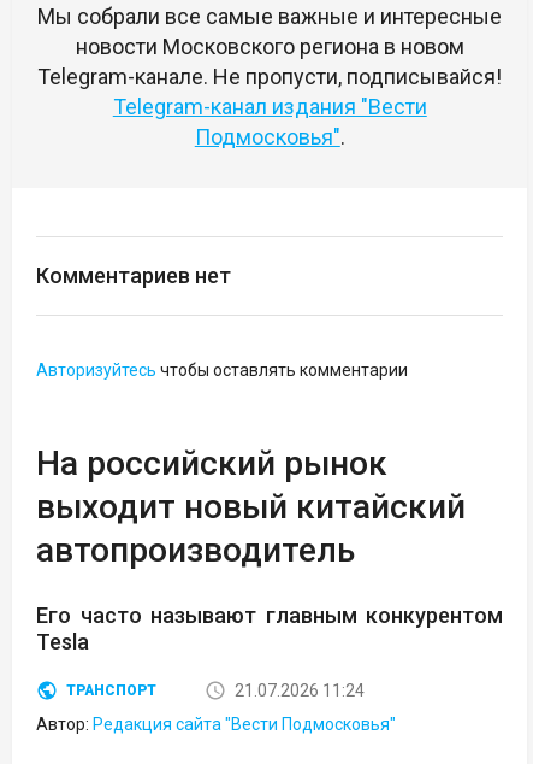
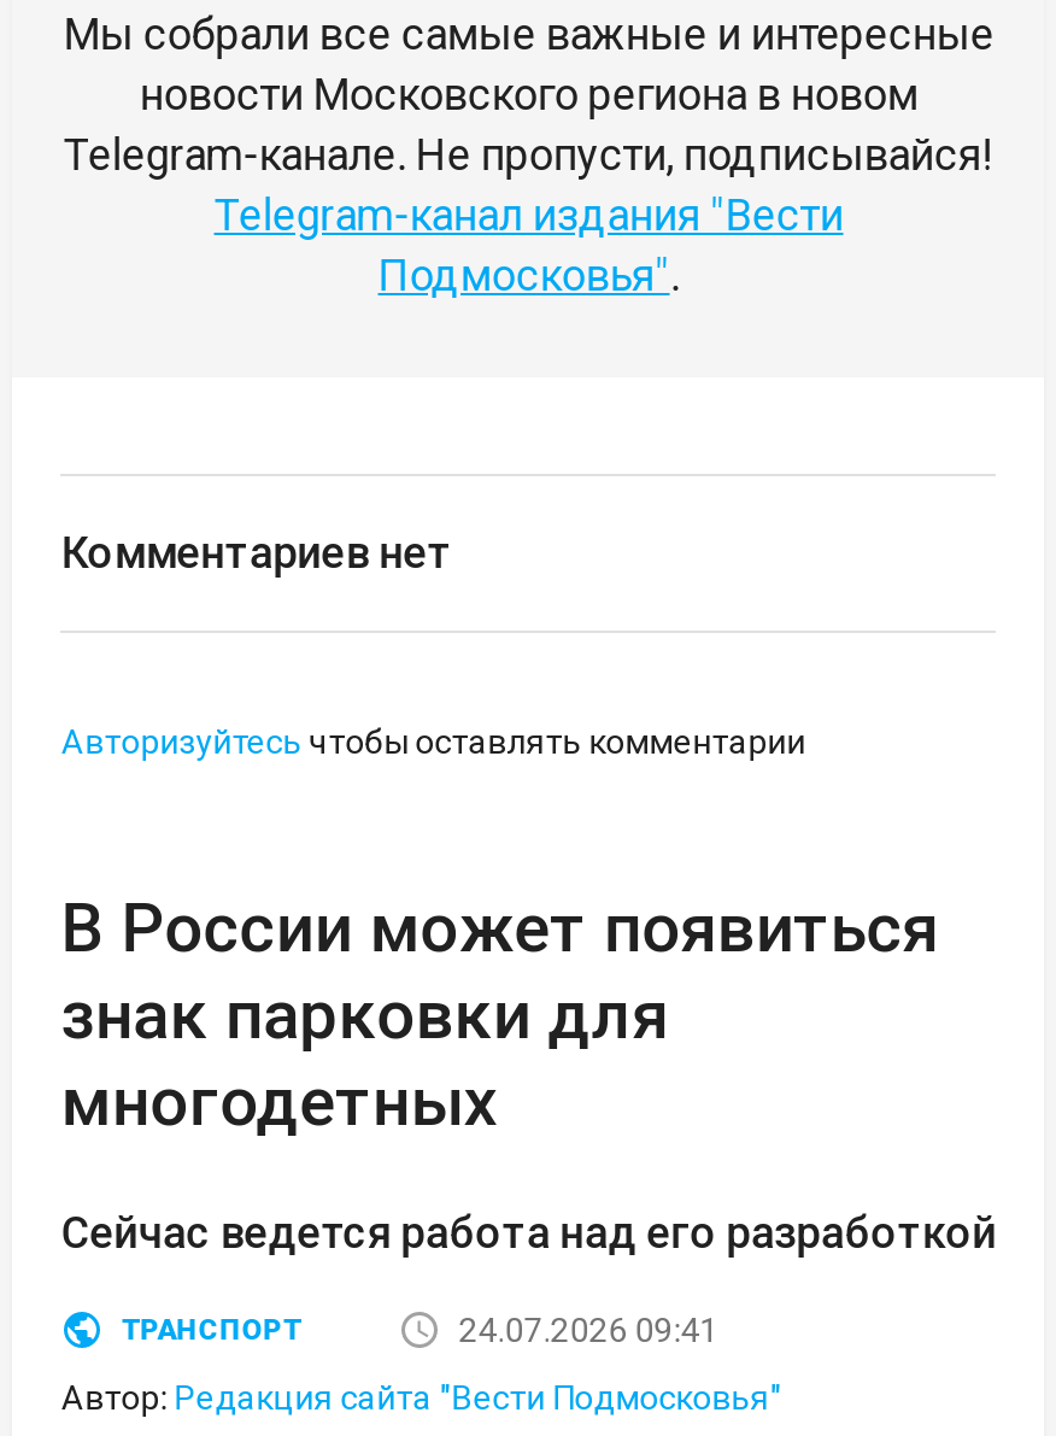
- На российский рынок
- выходит новый китайский
- автопроизводитель
+ В России может появиться
+ знак парковки для
+ многодетных

- Его часто называют главным конкурентом
- Tesla
+ Сейчас ведется работа над его разработкой

- 21.07.2026 11:24
+ 24.07.2026 09:41
